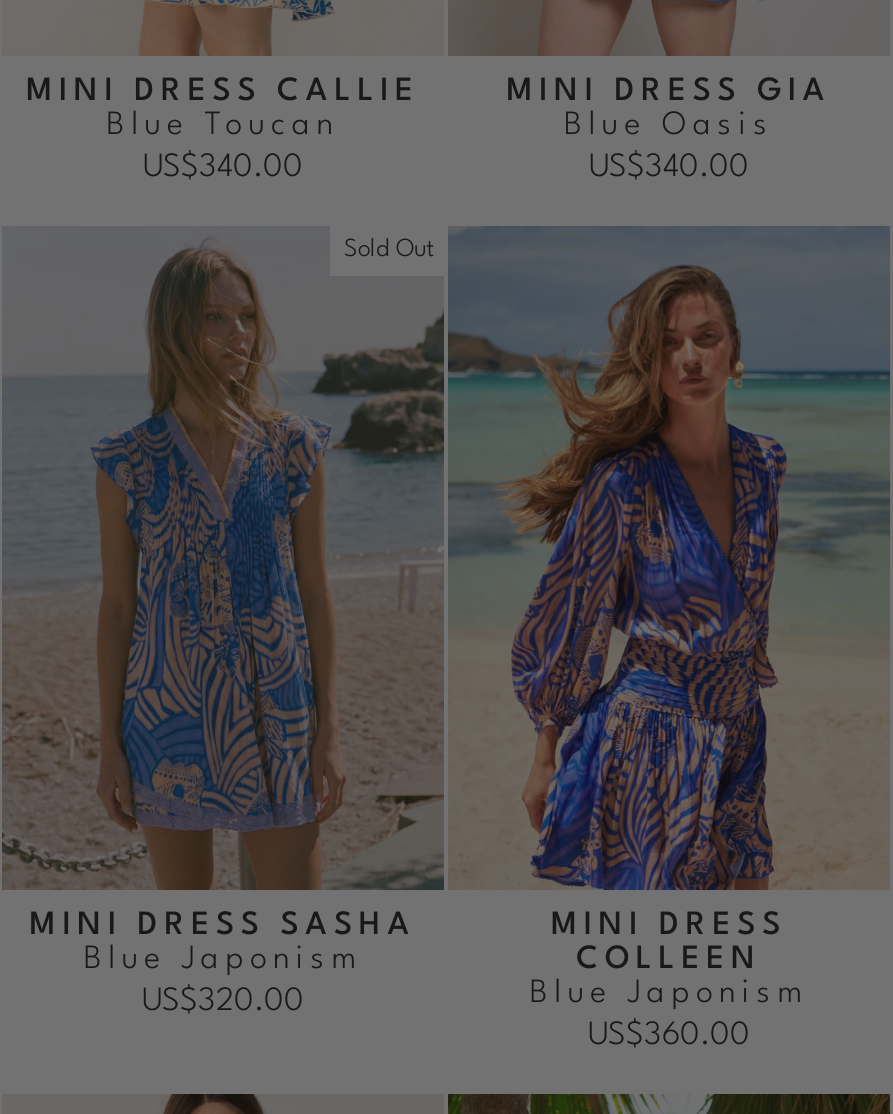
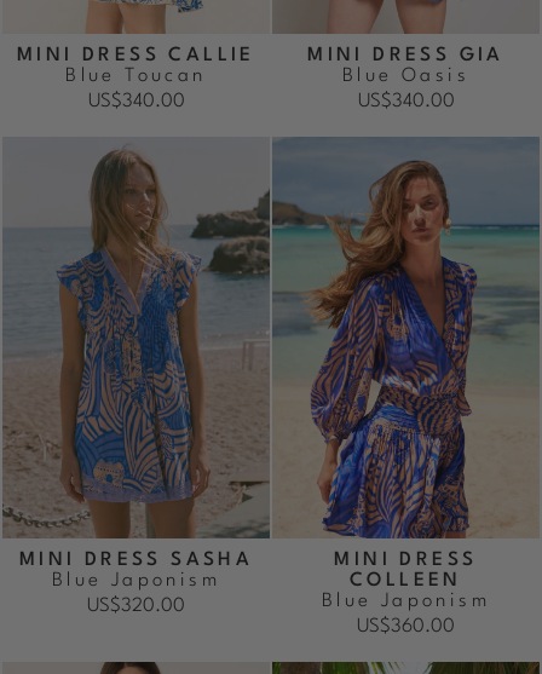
- Sold Out
